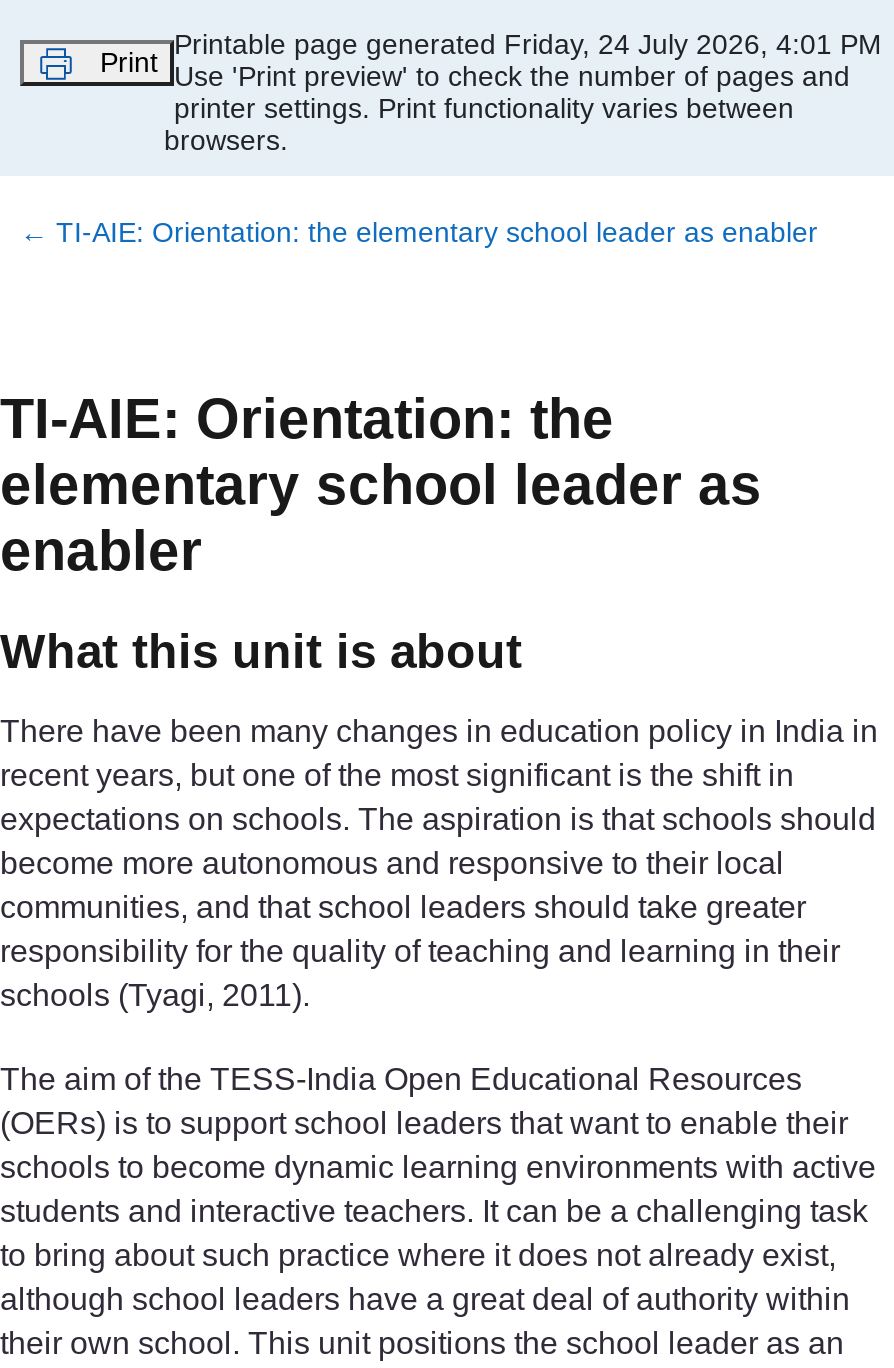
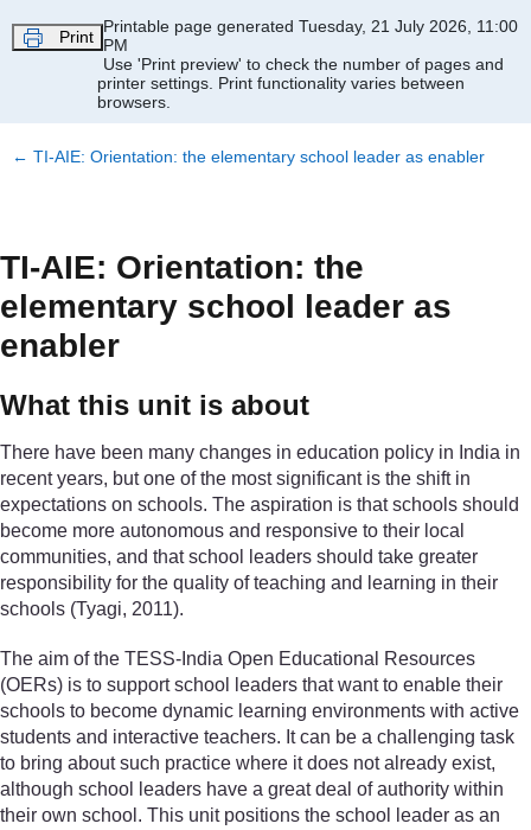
- Printable page generated Friday, 24 July 2026, 4:01 PM
+ Printable page generated Tuesday, 21 July 2026, 11:00
+ PM
